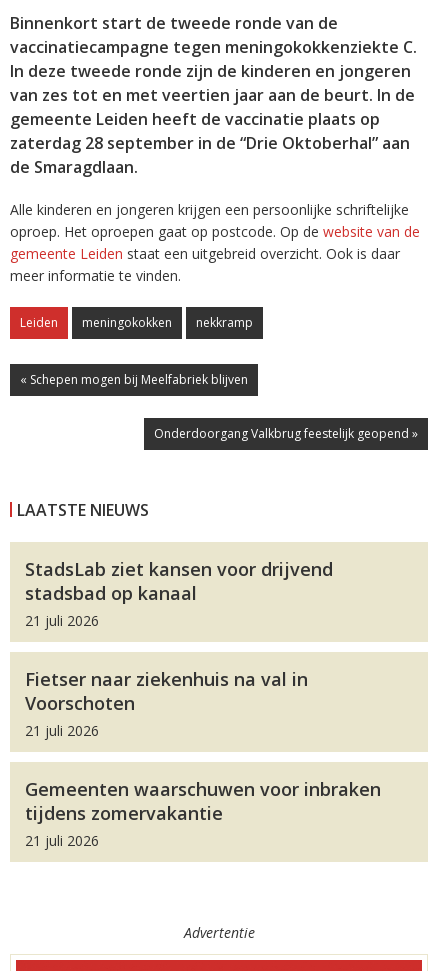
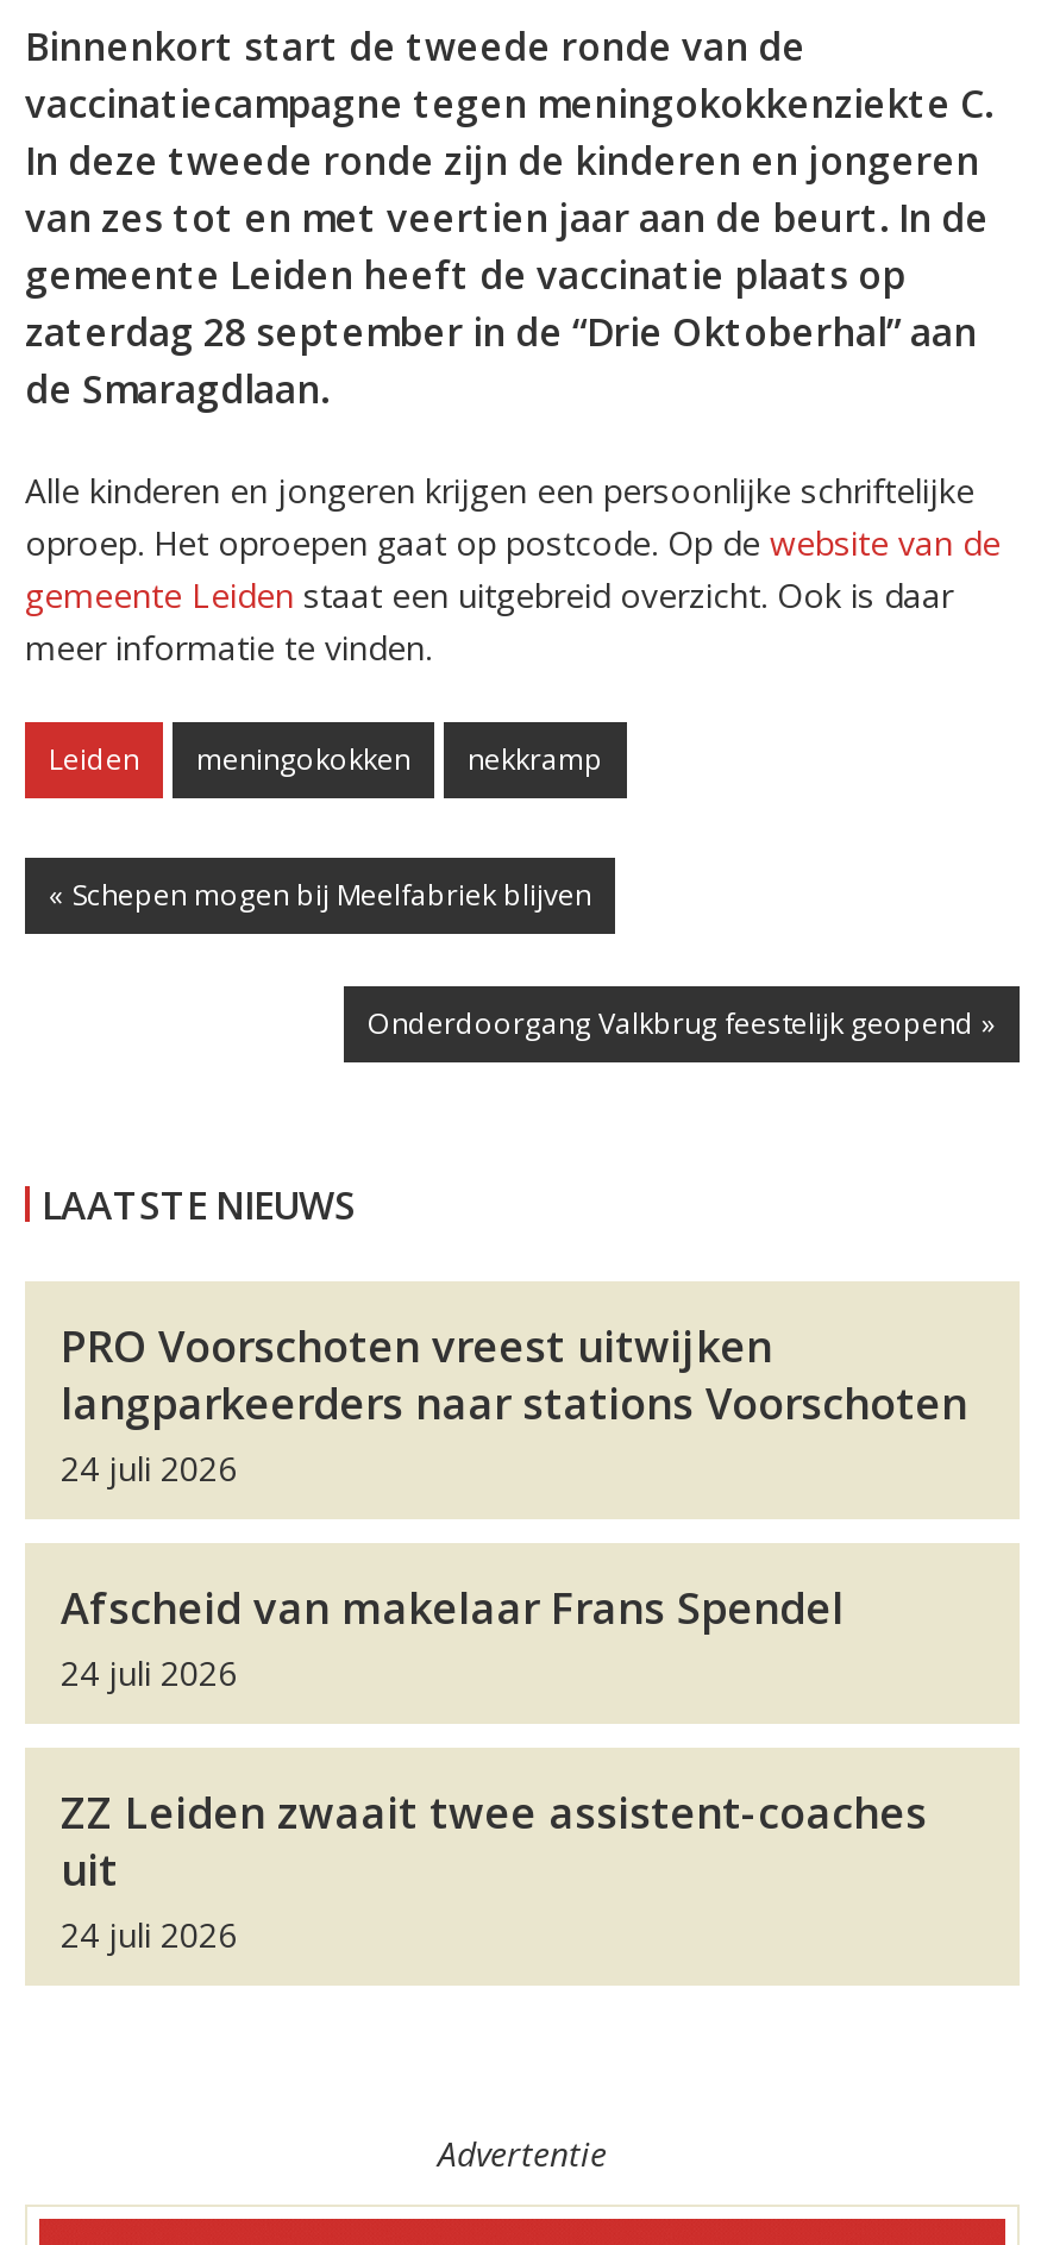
- StadsLab ziet kansen voor drijvend
- stadsbad op kanaal
- 21 juli 2026
+ PRO Voorschoten vreest uitwijken
+ langparkeerders naar stations Voorschoten
+ 24 juli 2026

- Fietser naar ziekenhuis na val in
- Voorschoten
- 21 juli 2026
+ Afscheid van makelaar Frans Spendel
+ 24 juli 2026

- Gemeenten waarschuwen voor inbraken
- tijdens zomervakantie
- 21 juli 2026
+ ZZ Leiden zwaait twee assistent-coaches
+ uit
+ 24 juli 2026
